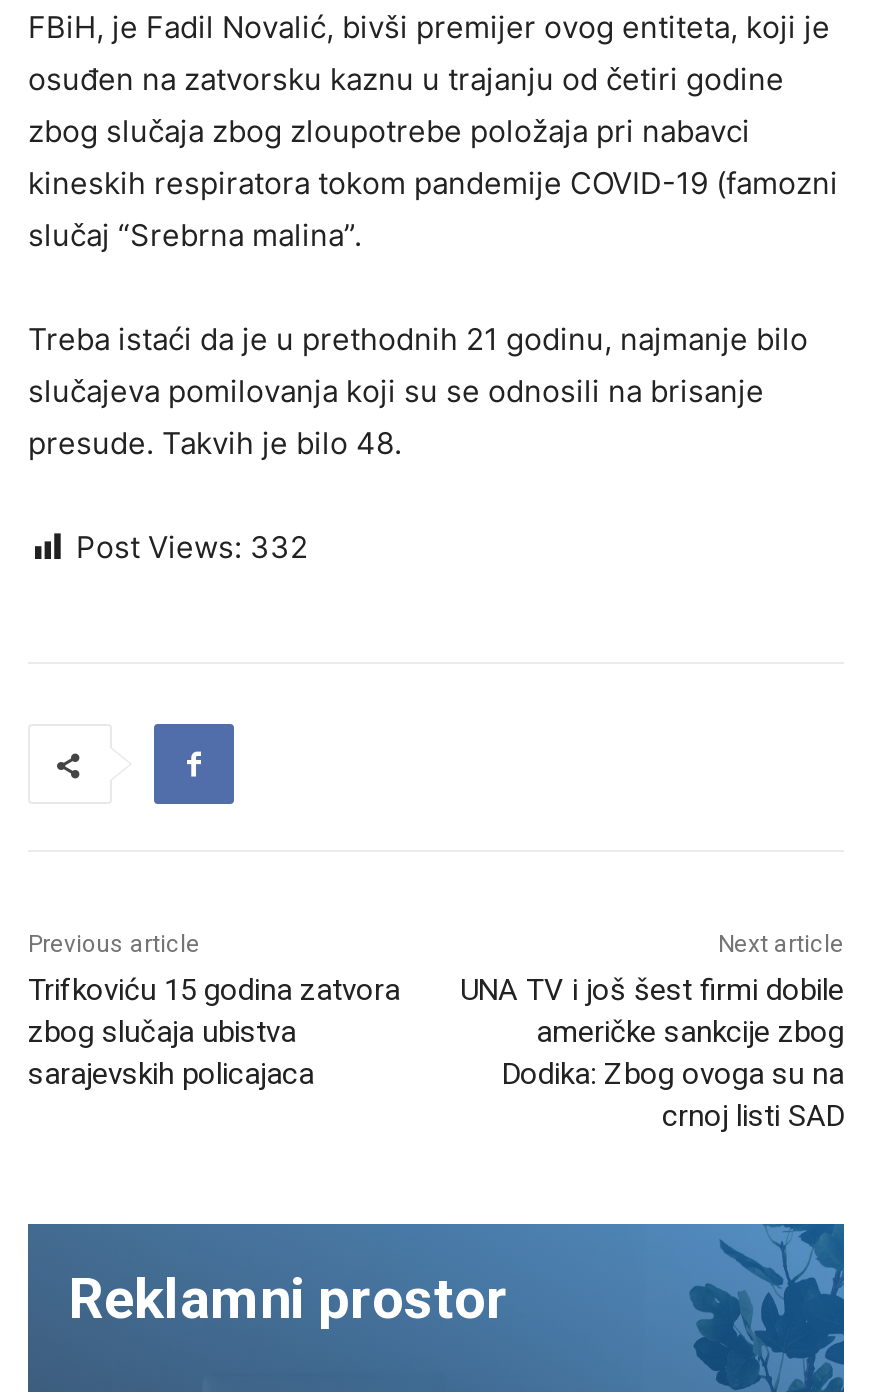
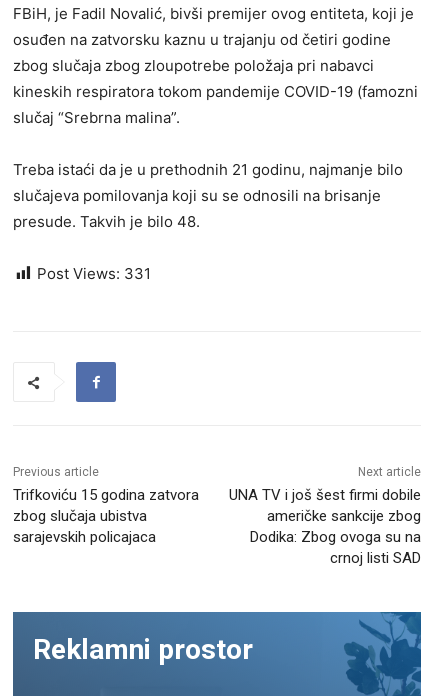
- Post Views: 332
+ Post Views: 331
